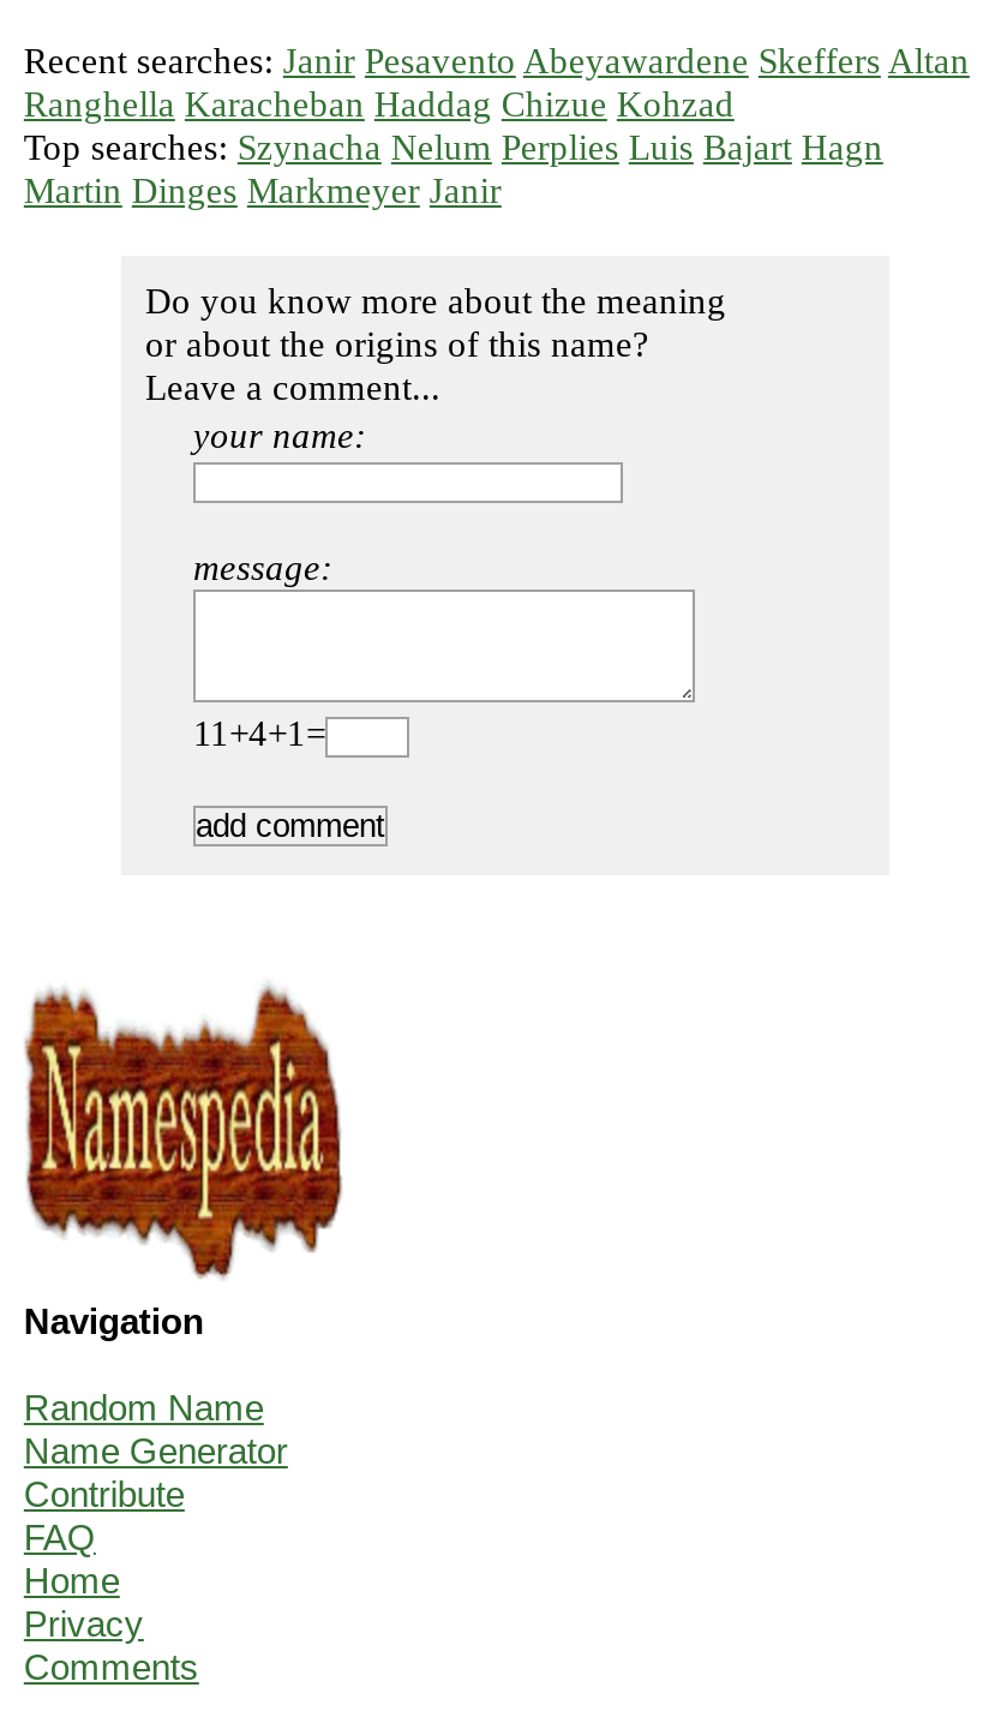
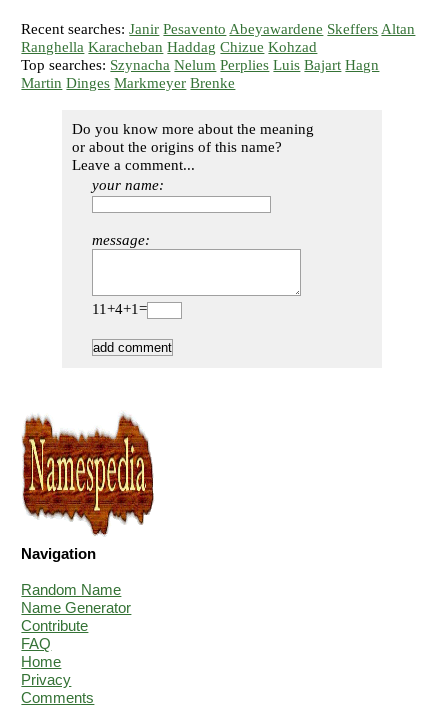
- Martin Dinges Markmeyer Janir
+ Martin Dinges Markmeyer Brenke
